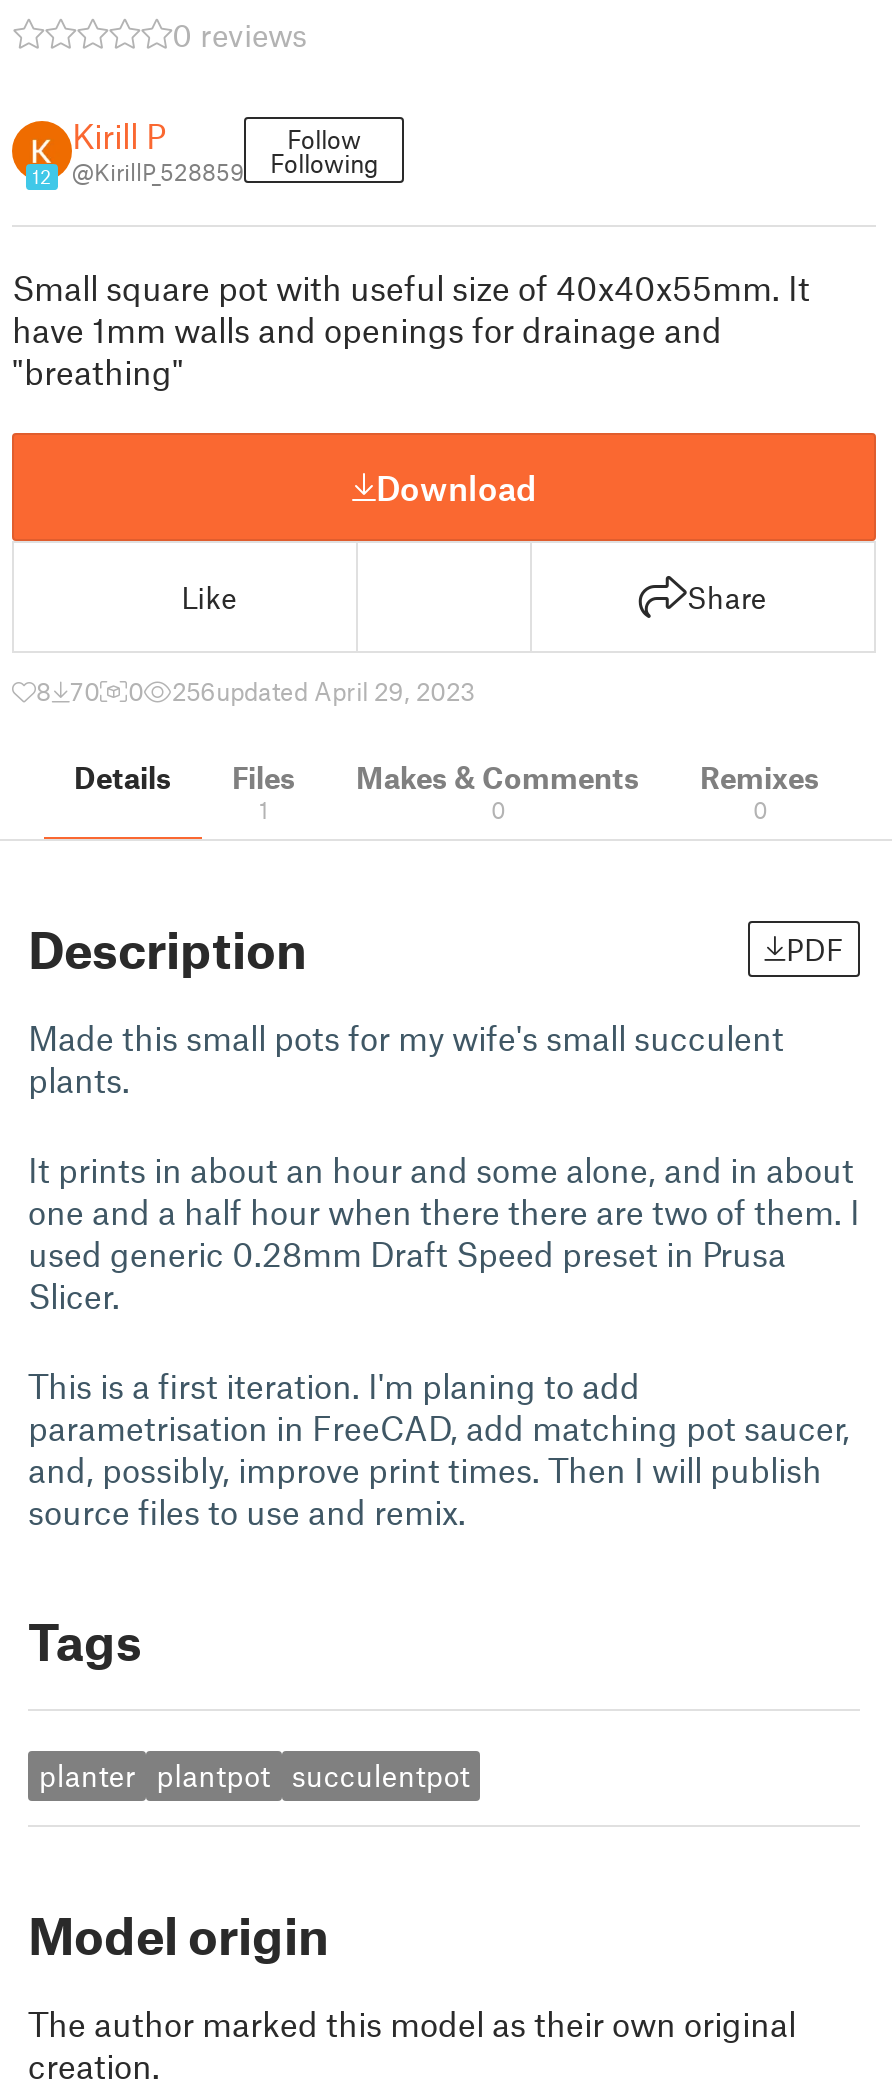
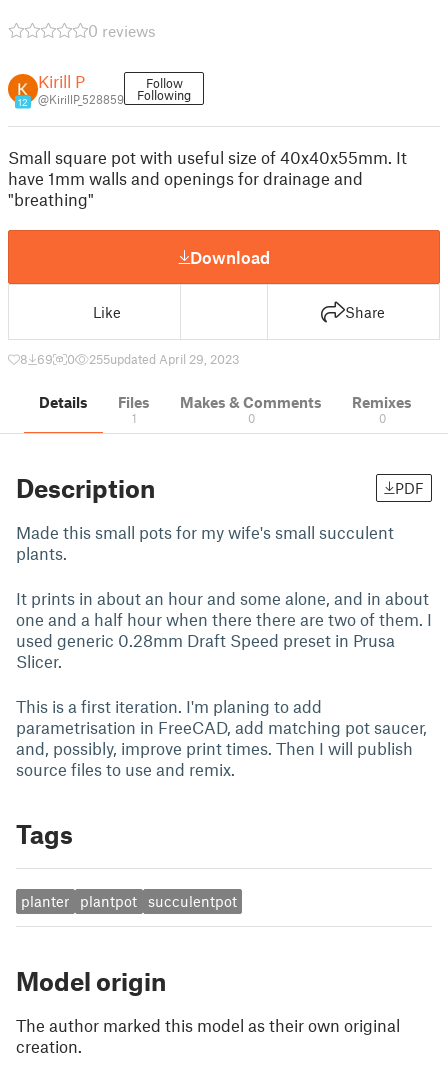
- 8 70
+ 8 69

- 256updated April 29, 2023
+ 255updated April 29, 2023
